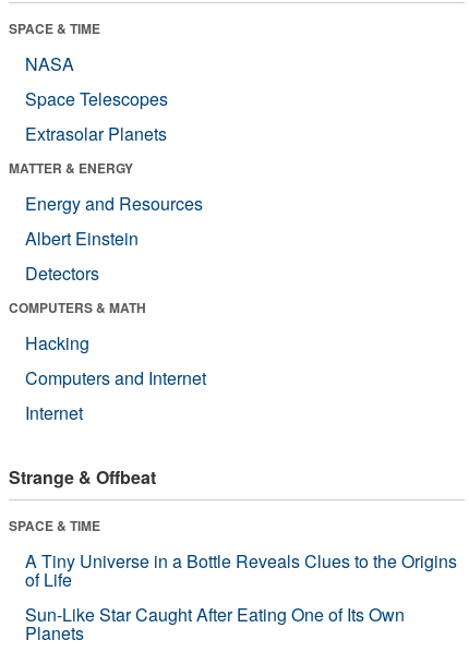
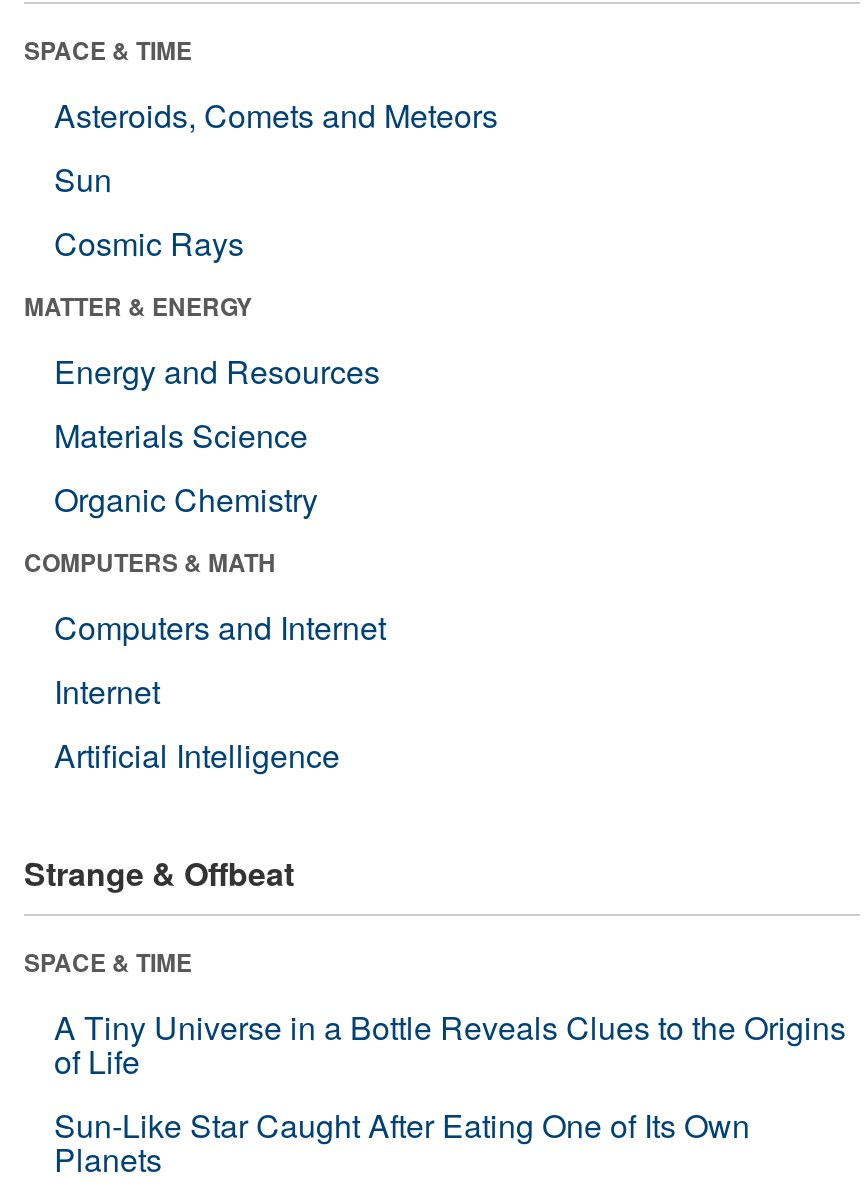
- NASA
- Space Telescopes
- Extrasolar Planets
+ Asteroids, Comets and Meteors
+ Sun
+ Cosmic Rays

- Albert Einstein
- Detectors
+ Materials Science
+ Organic Chemistry

- Hacking

moved up: Computers and Internet | Internet

+ Artificial Intelligence
